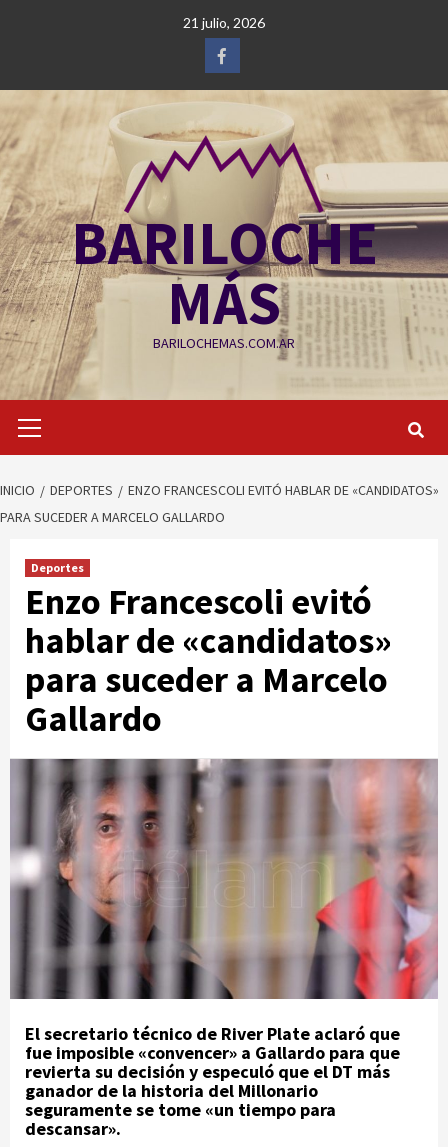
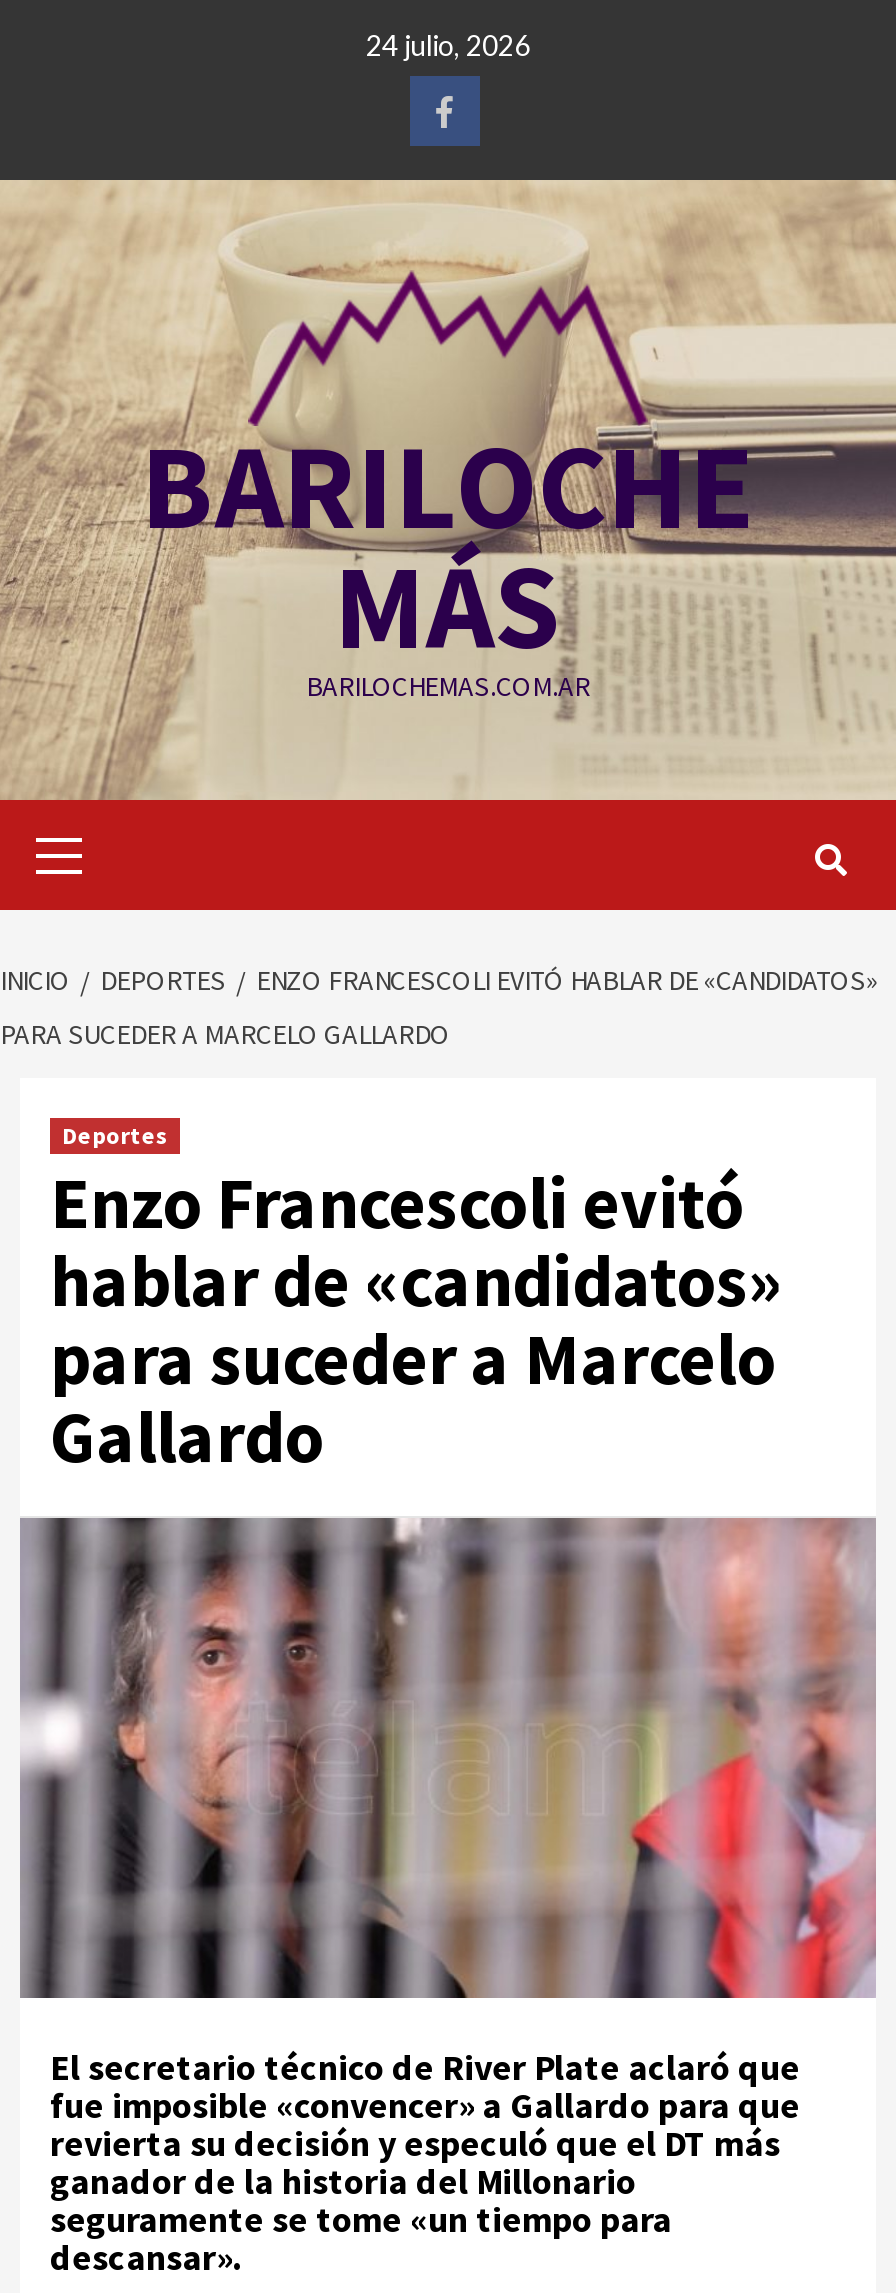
- 21 julio, 2026
+ 24 julio, 2026
